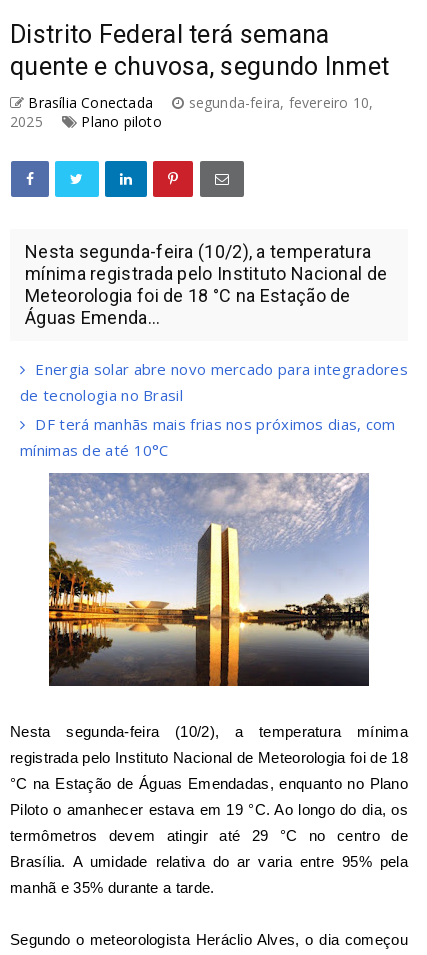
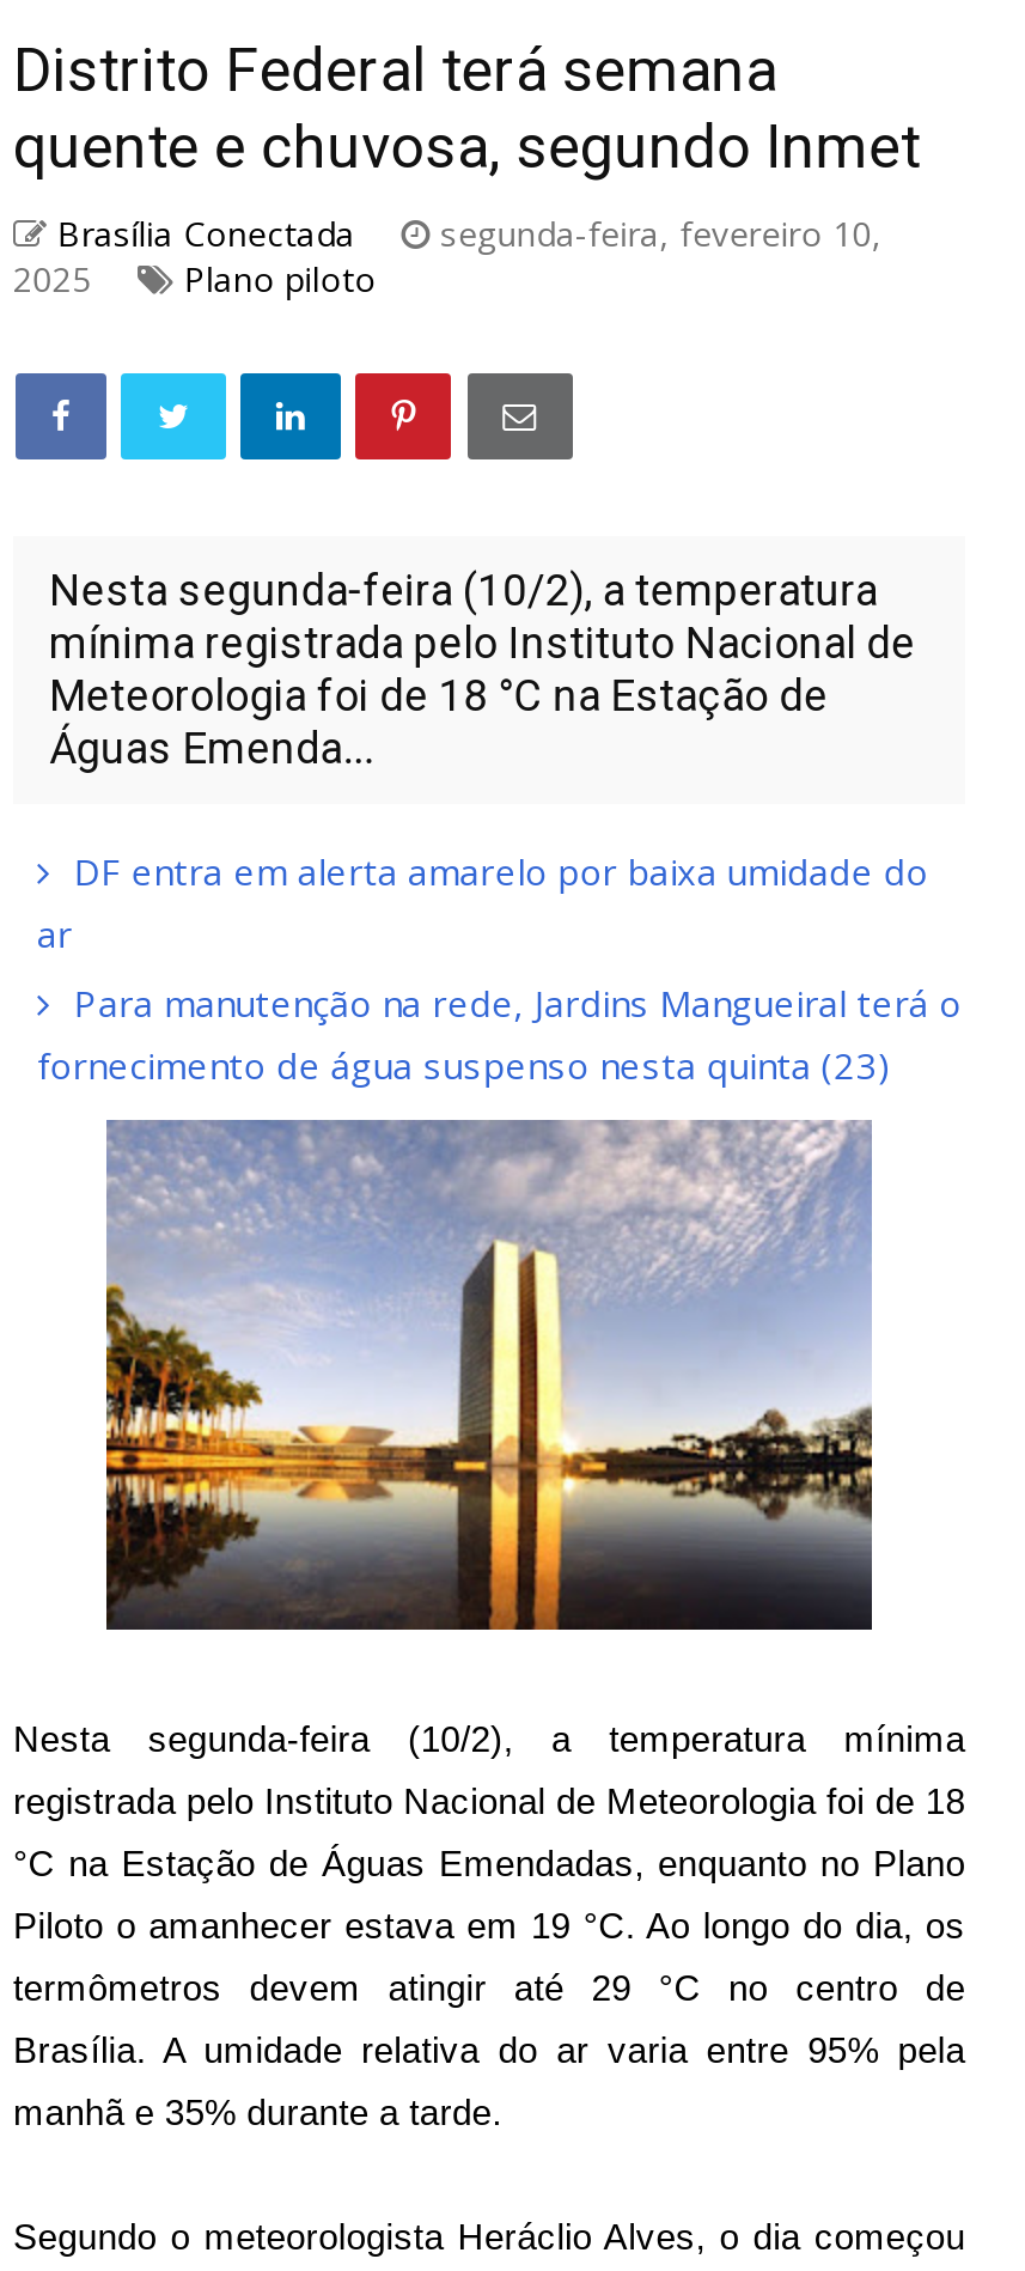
- Energia solar abre novo mercado para integradores
- de tecnologia no Brasil
- DF terá manhãs mais frias nos próximos dias, com
- mínimas de até 10°C
+ DF entra em alerta amarelo por baixa umidade do
+ ar
+ Para manutenção na rede, Jardins Mangueiral terá o
+ fornecimento de água suspenso nesta quinta (23)
